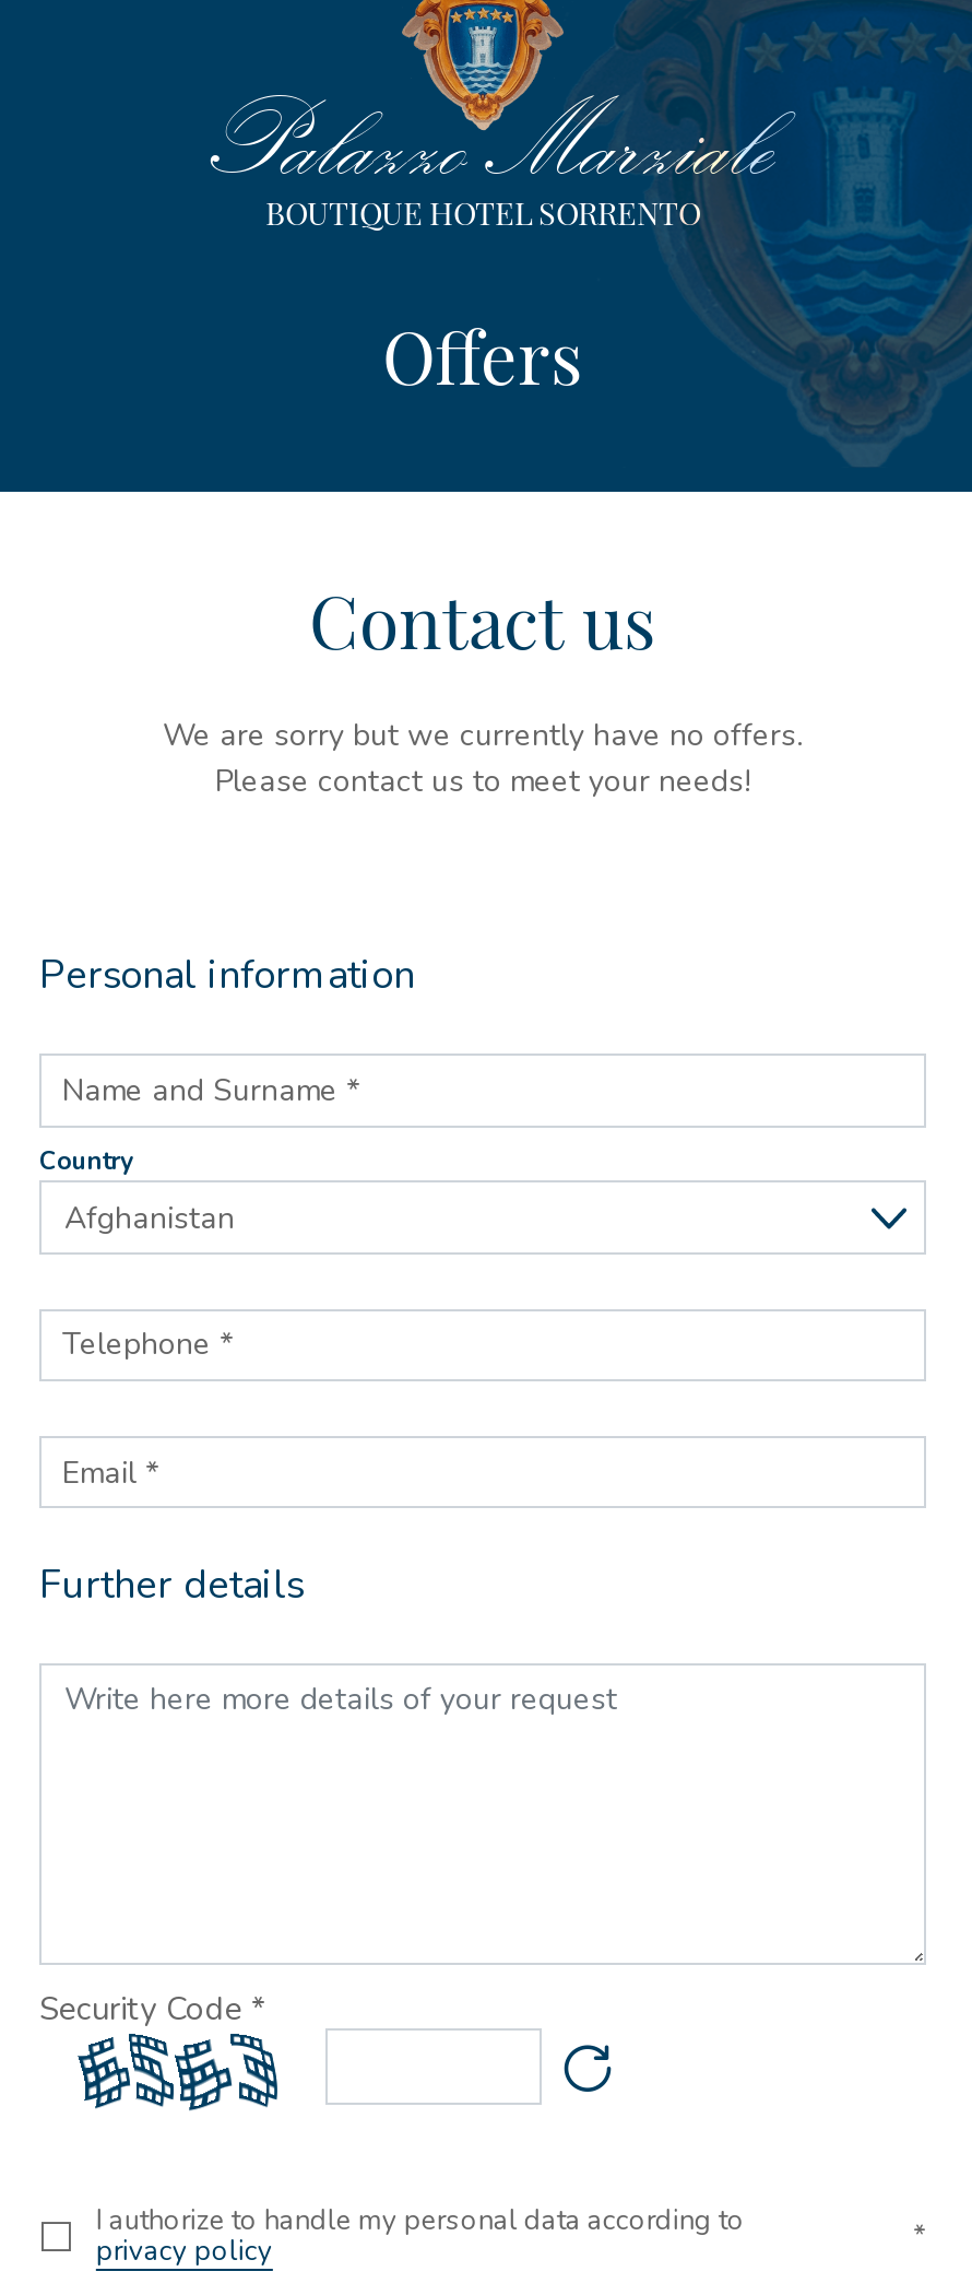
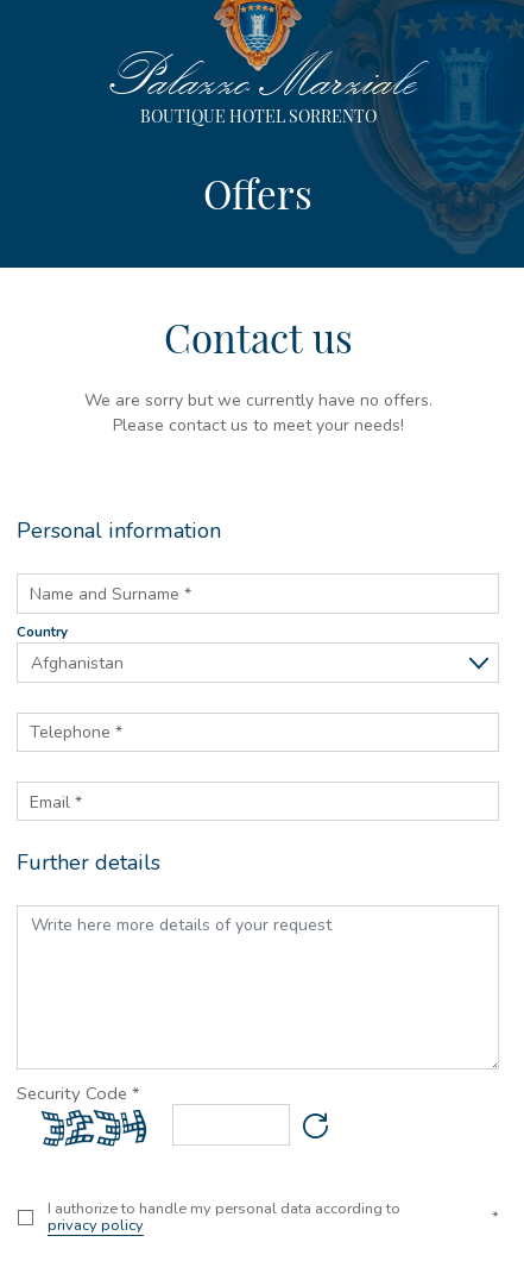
- [image]
+ [image]
